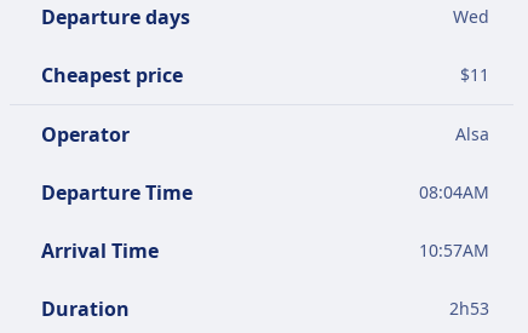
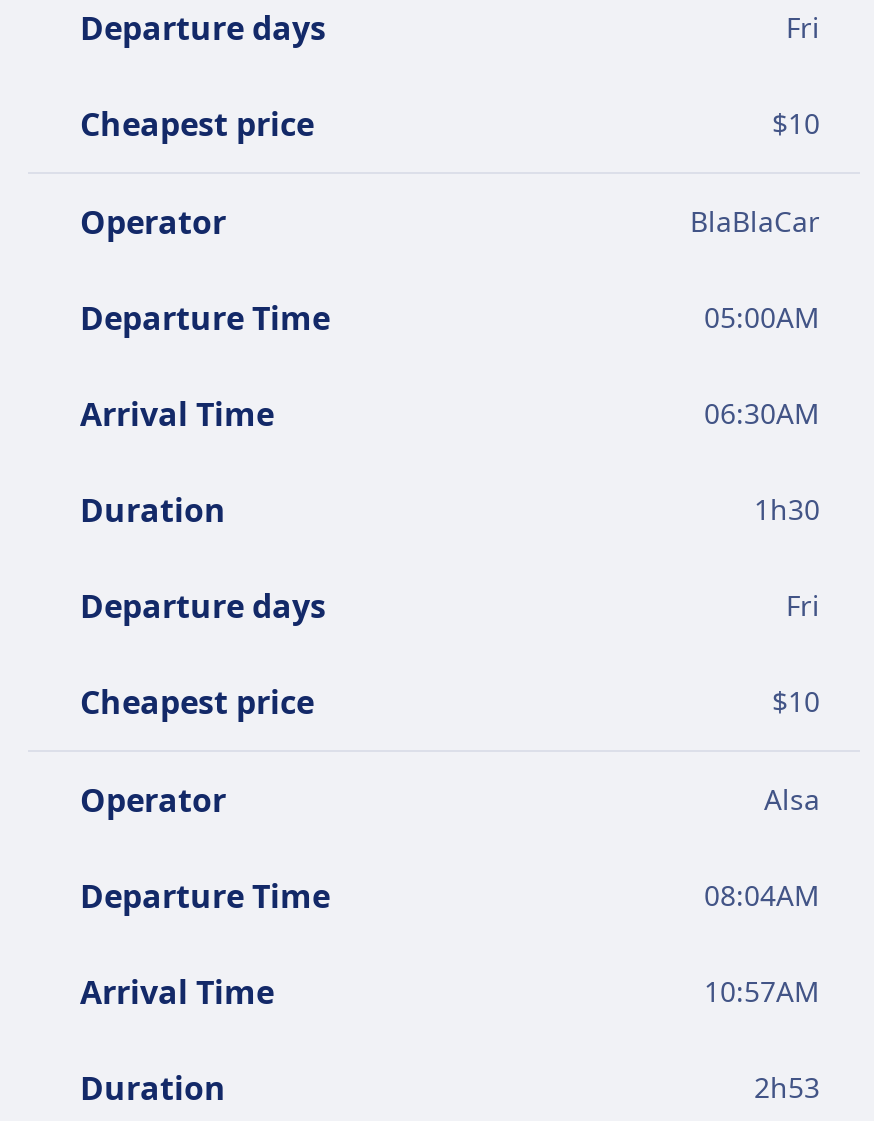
- Wed
+ Fri

- $11
+ $10
+ Operator
+ BlaBlaCar
+ Departure Time
+ 05:00AM
+ Arrival Time
+ 06:30AM
+ Duration
+ 1 h30
+ Departure days
+ Fri
+ Cheapest price
+ $10
